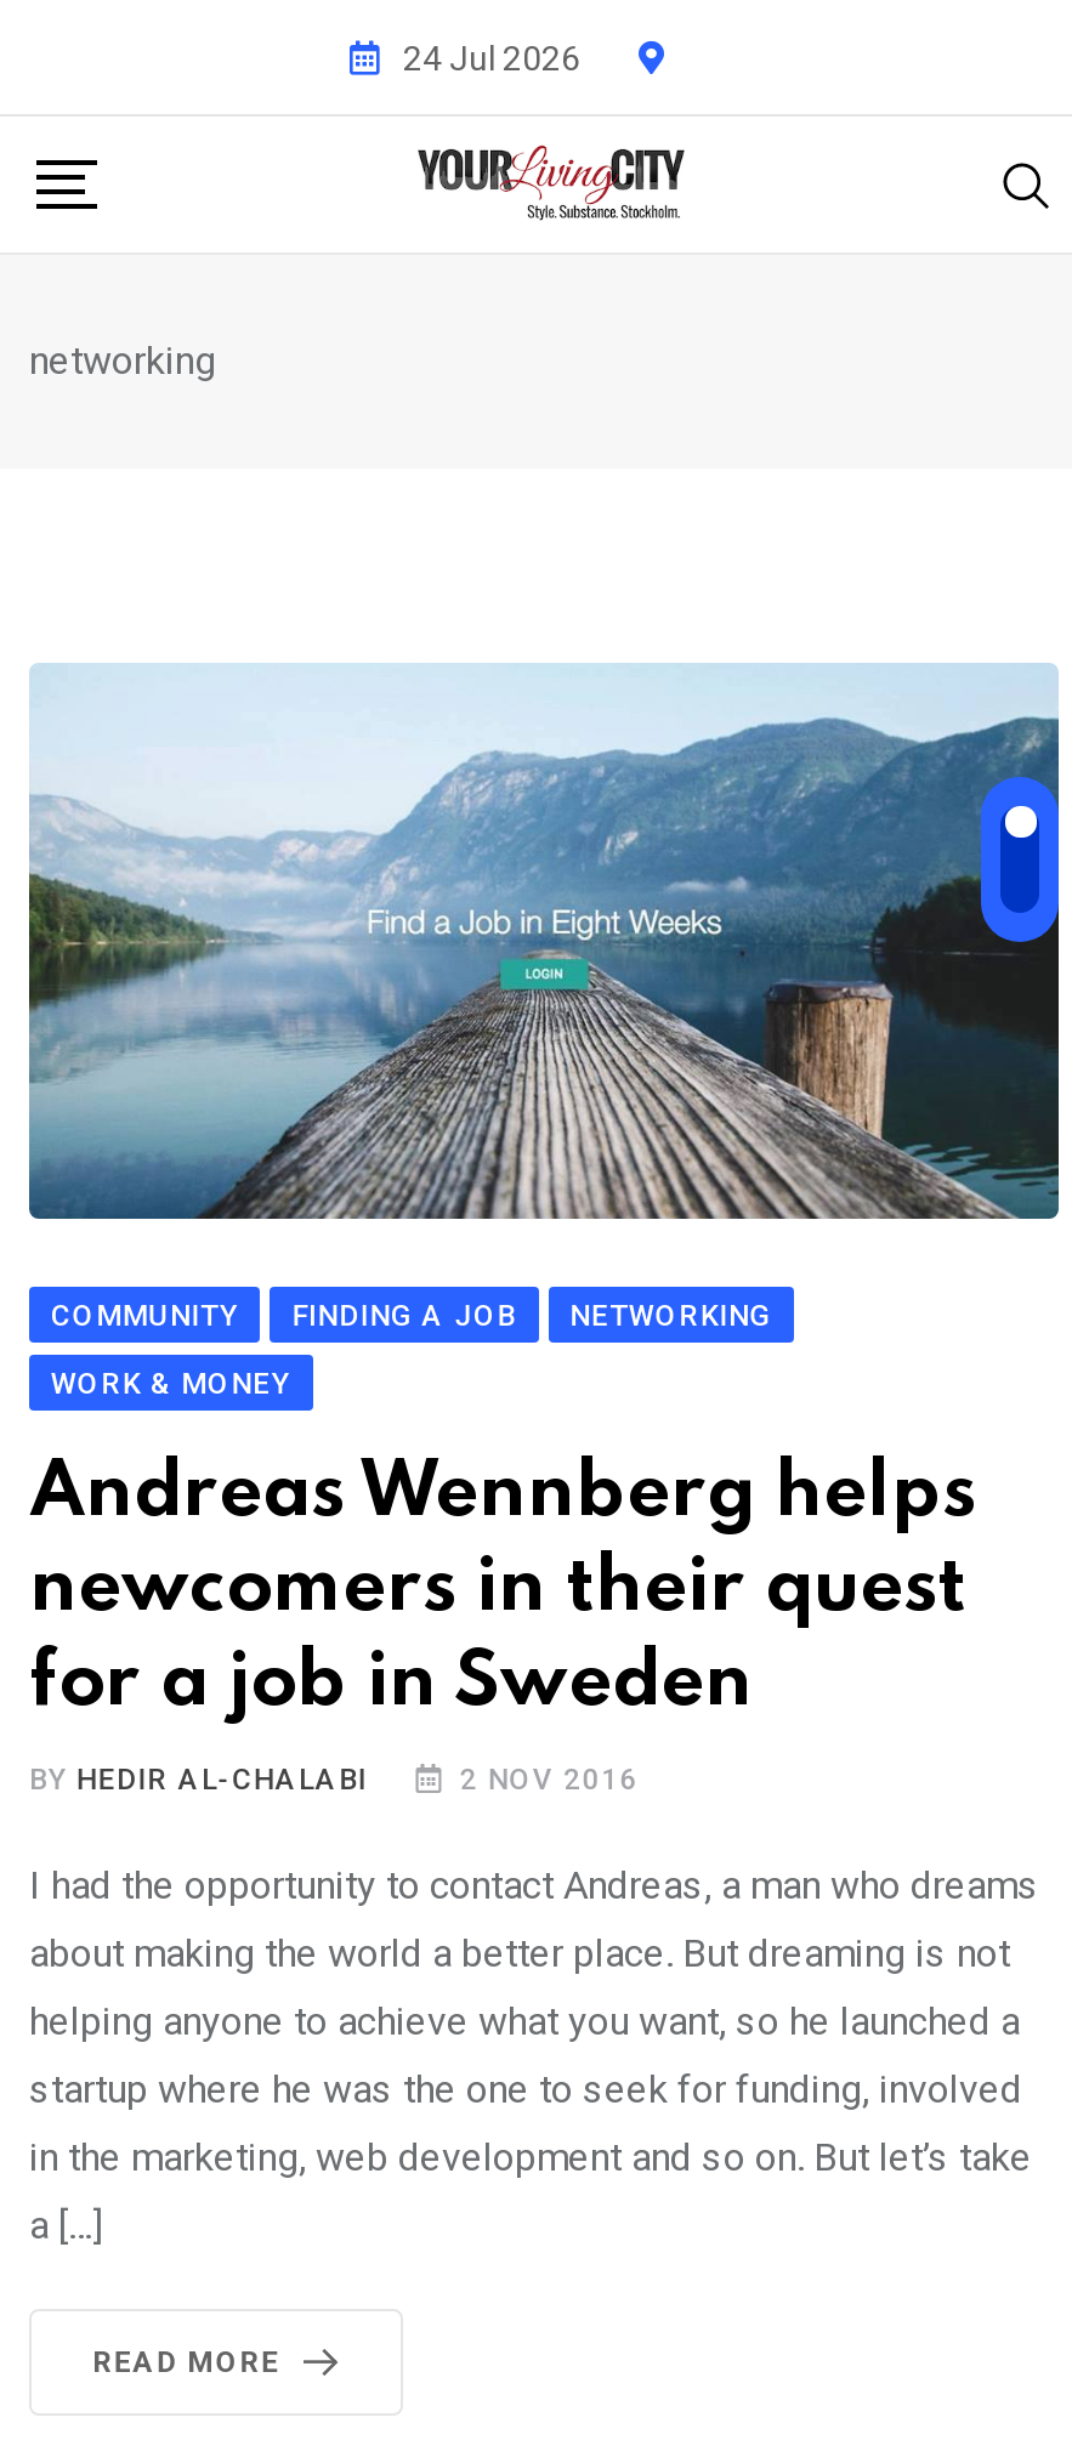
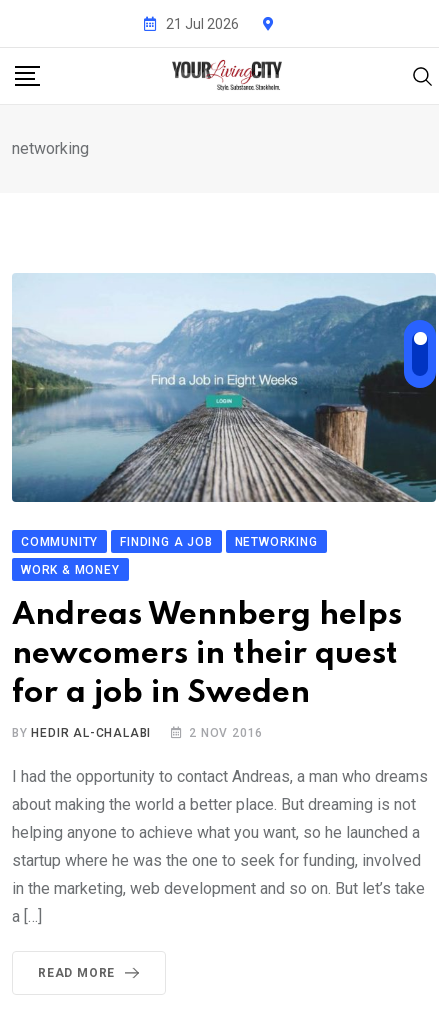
- 24 Jul 2026
+ 21 Jul 2026
